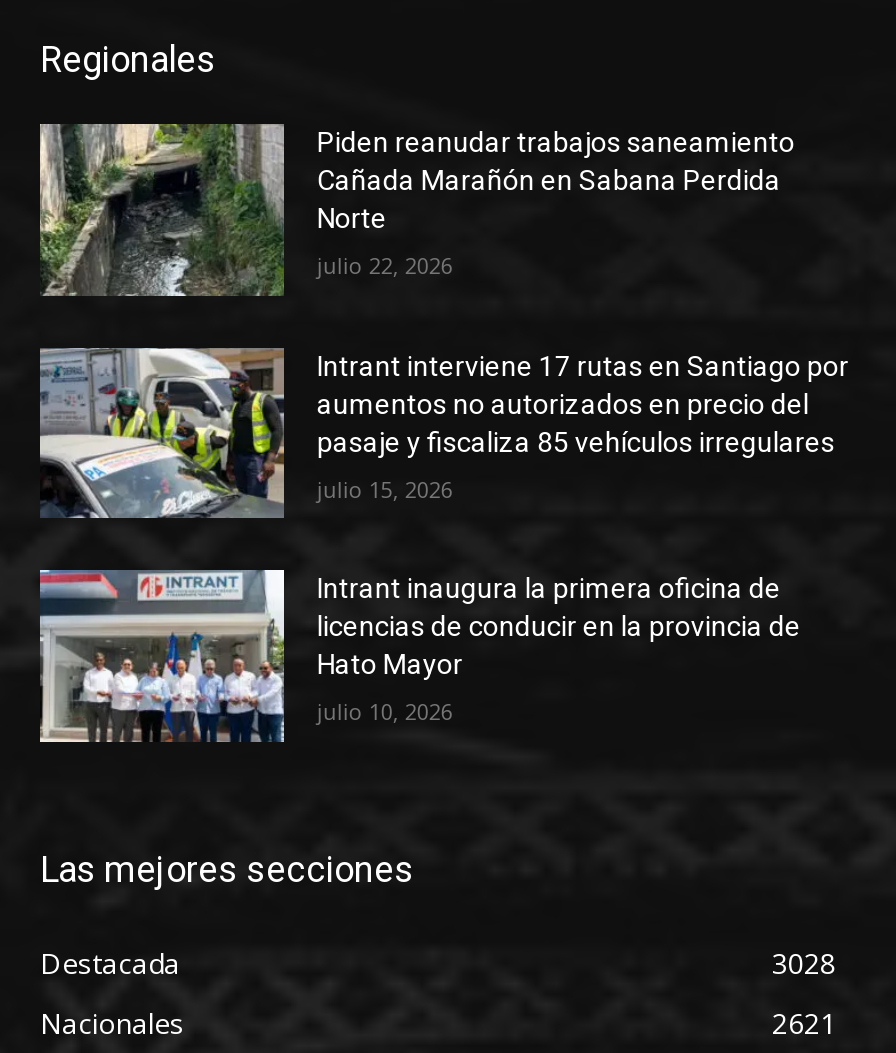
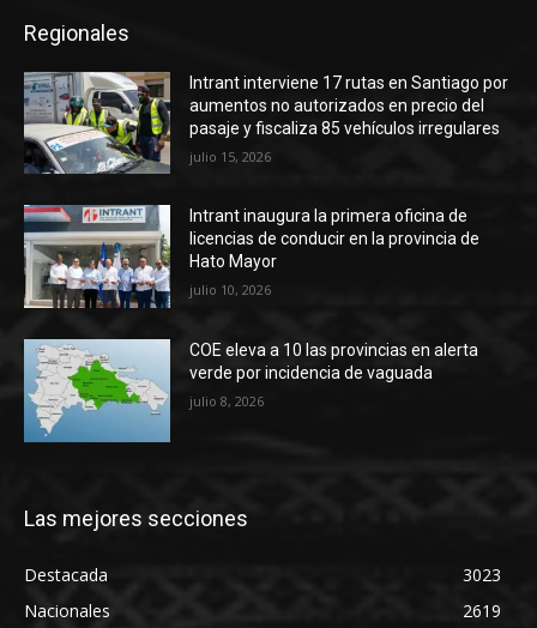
- [image]
- Piden reanudar trabajos saneamiento
- Cañada Marañón en Sabana Perdida
- Norte
- julio 22, 2026

moved up: [image] | Intrant interviene 17 rutas en Santiago por | aumentos no autorizados en precio del | ... | Hato Mayor | julio 10, 2026

+ [image]
+ COE eleva a 10 las provincias en alerta
+ verde por incidencia de vaguada
+ julio 8, 2026

- 3028
+ 3023

- 2621
+ 2619
